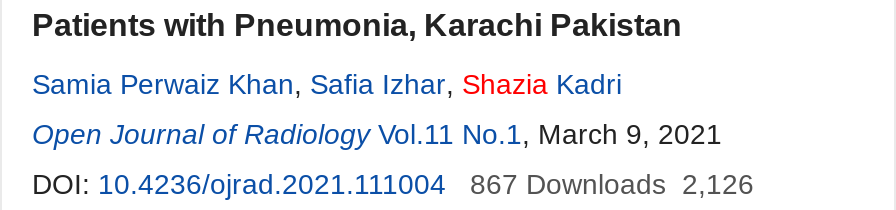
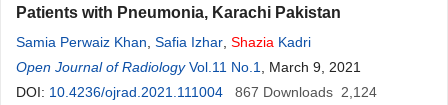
- DOI: 10.4236/ojrad.2021.111004 867 Downloads 2,126
+ DOI: 10.4236/ojrad.2021.111004 867 Downloads 2,124
